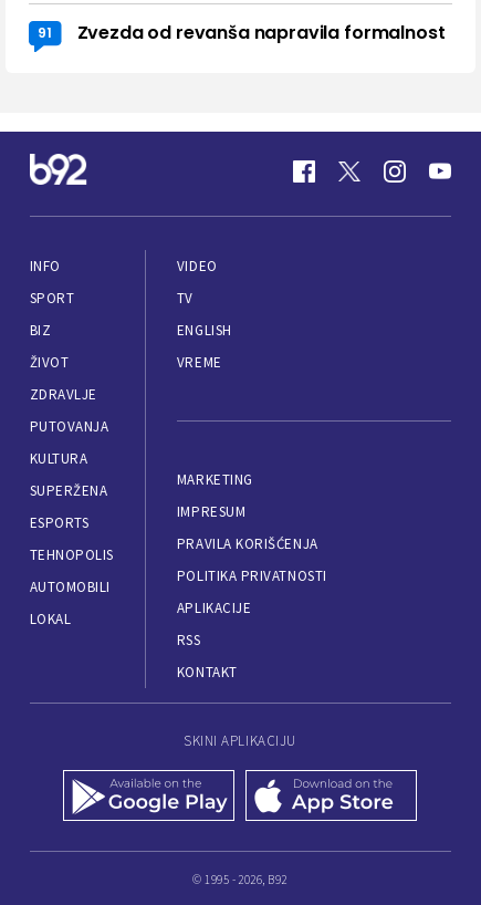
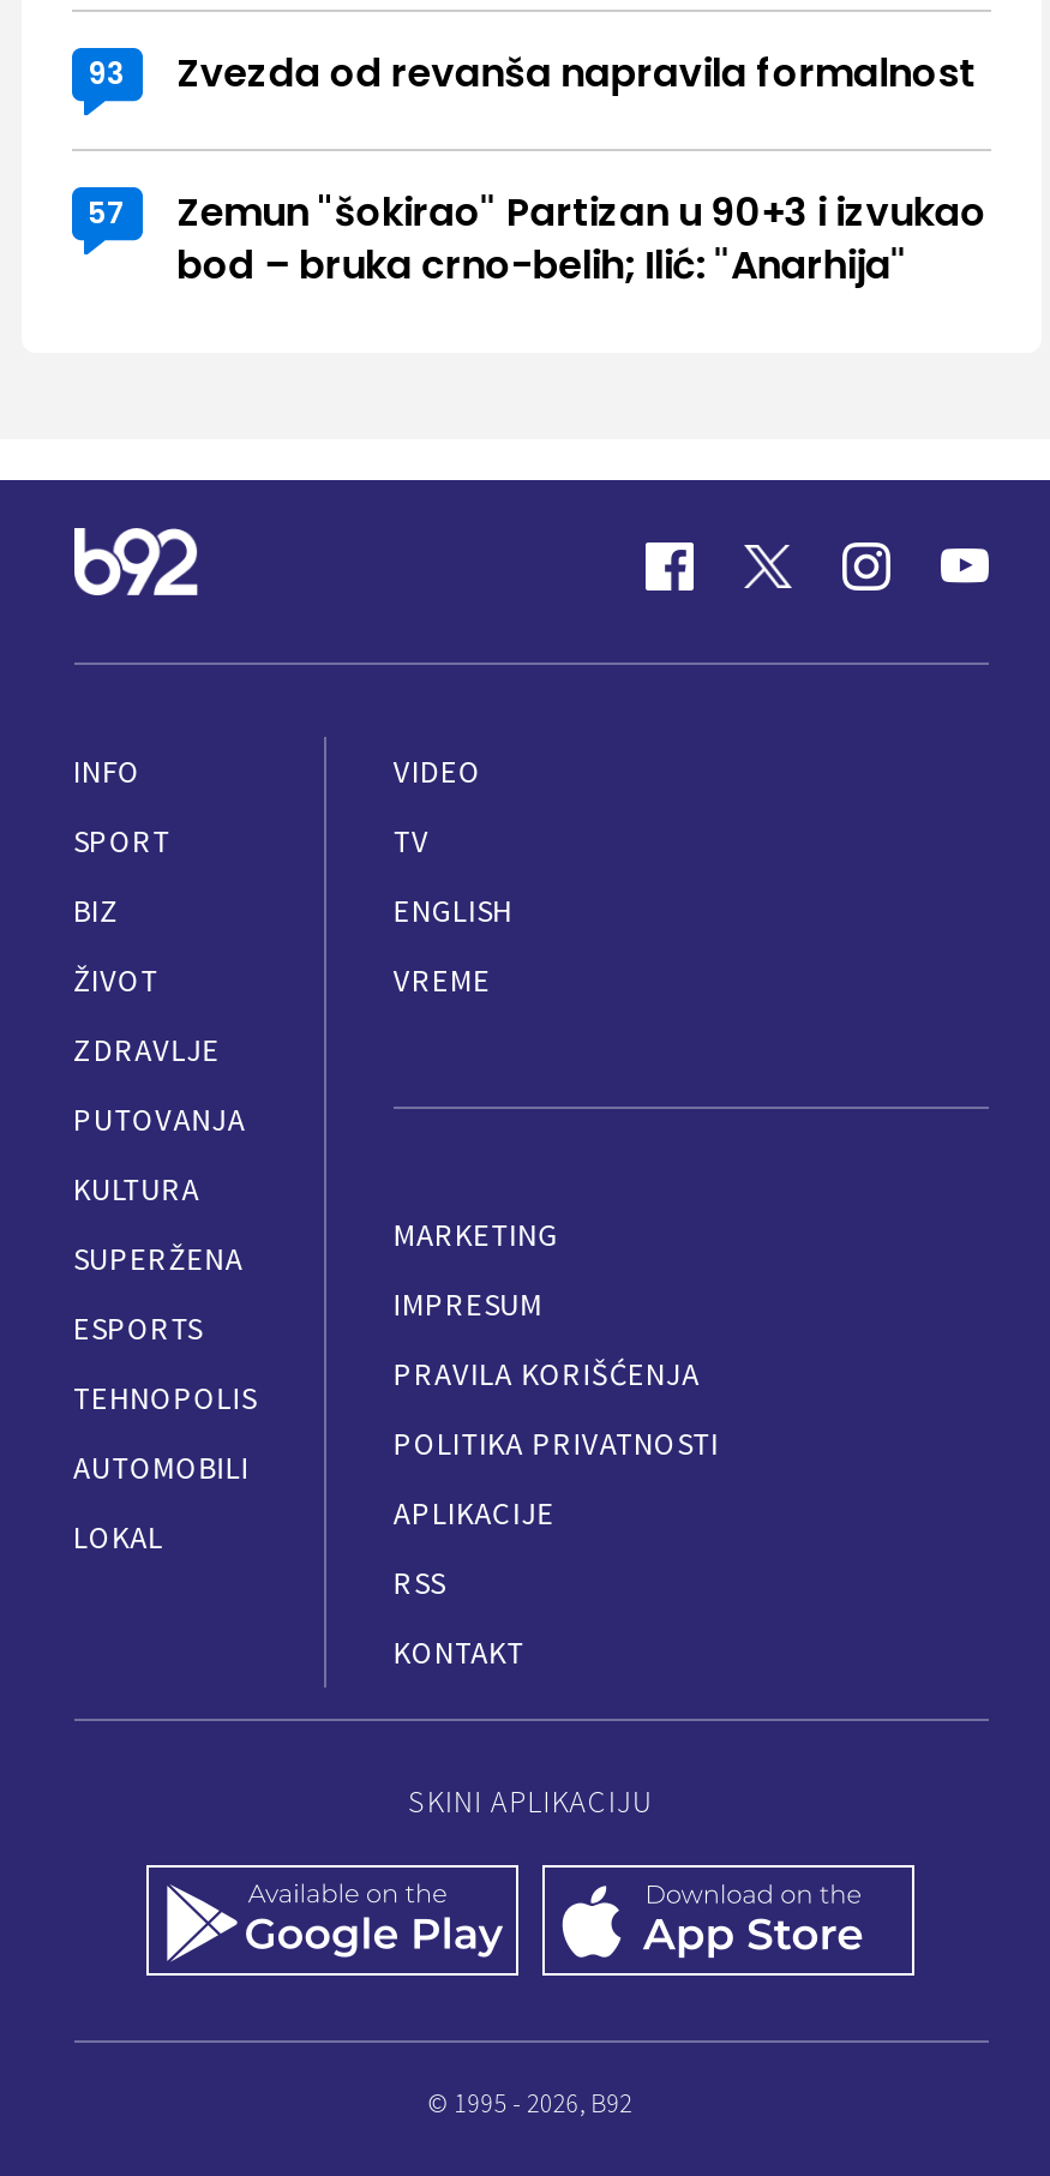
- 91 Zvezda od revanša napravila formalnost
+ 93 Zvezda od revanša napravila formalnost

+ 57
+ Zemun "šokirao" Partizan u 90+3 i izvukao
+ bod – bruka crno-belih; Ilić: "Anarhija"
